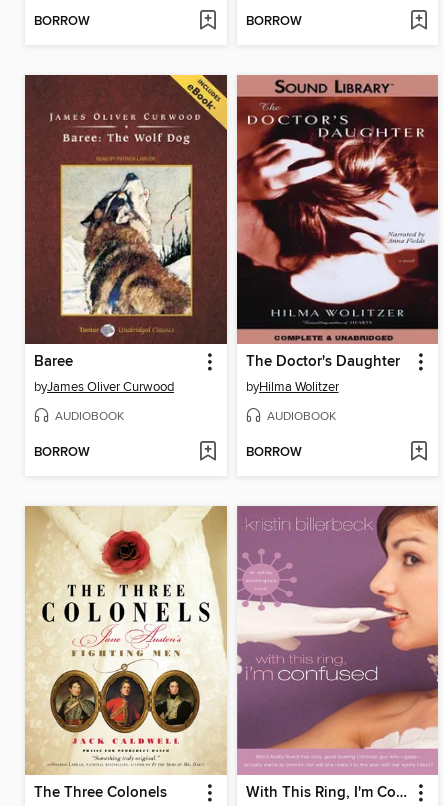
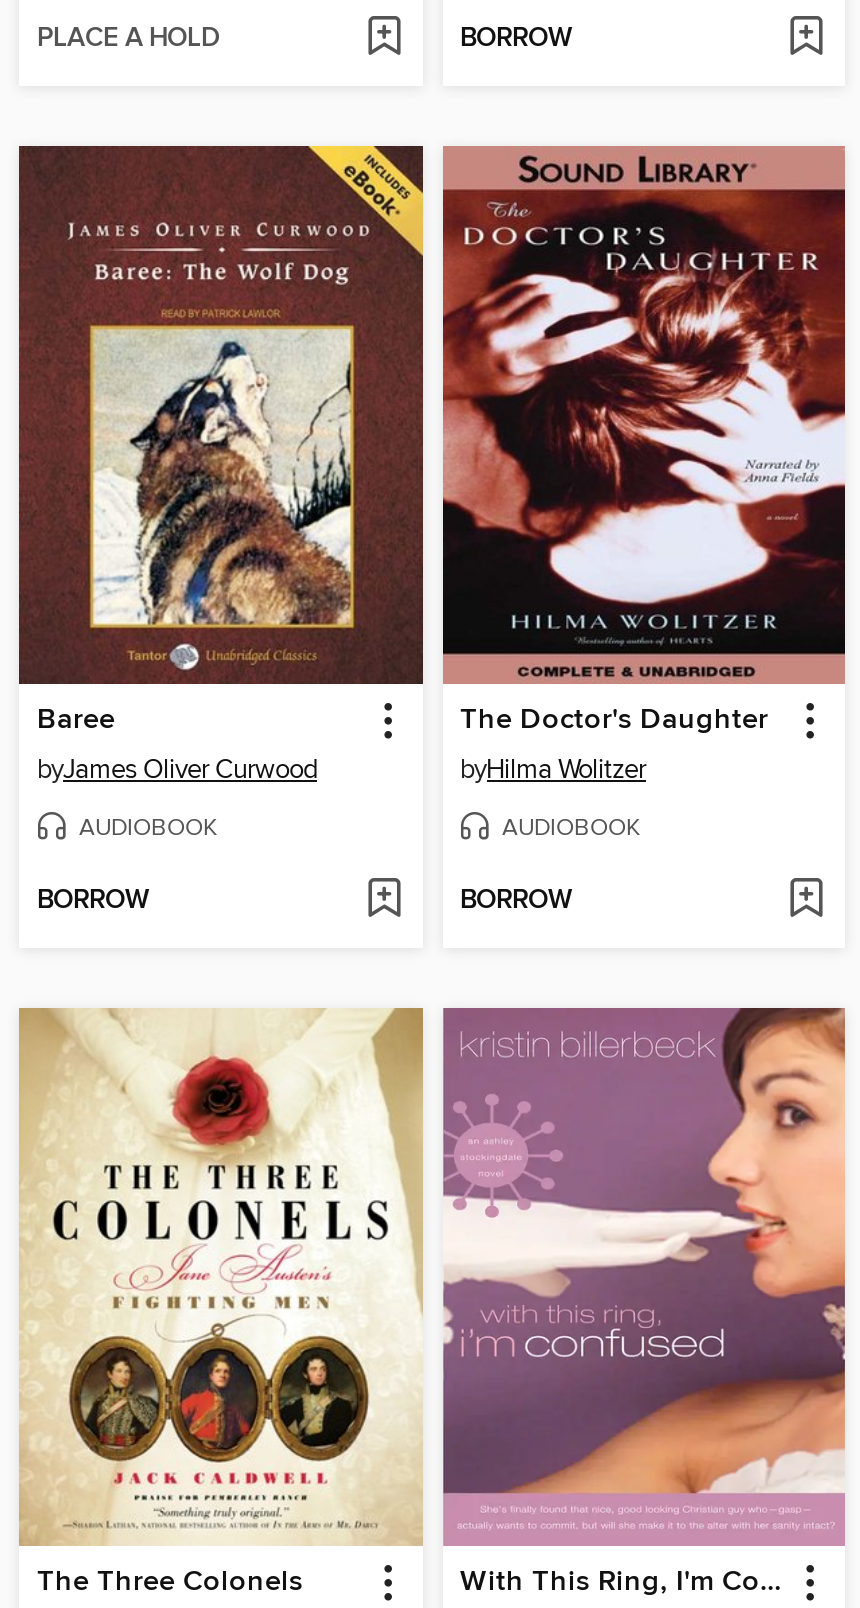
- BORROW
+ PLACE A HOLD
